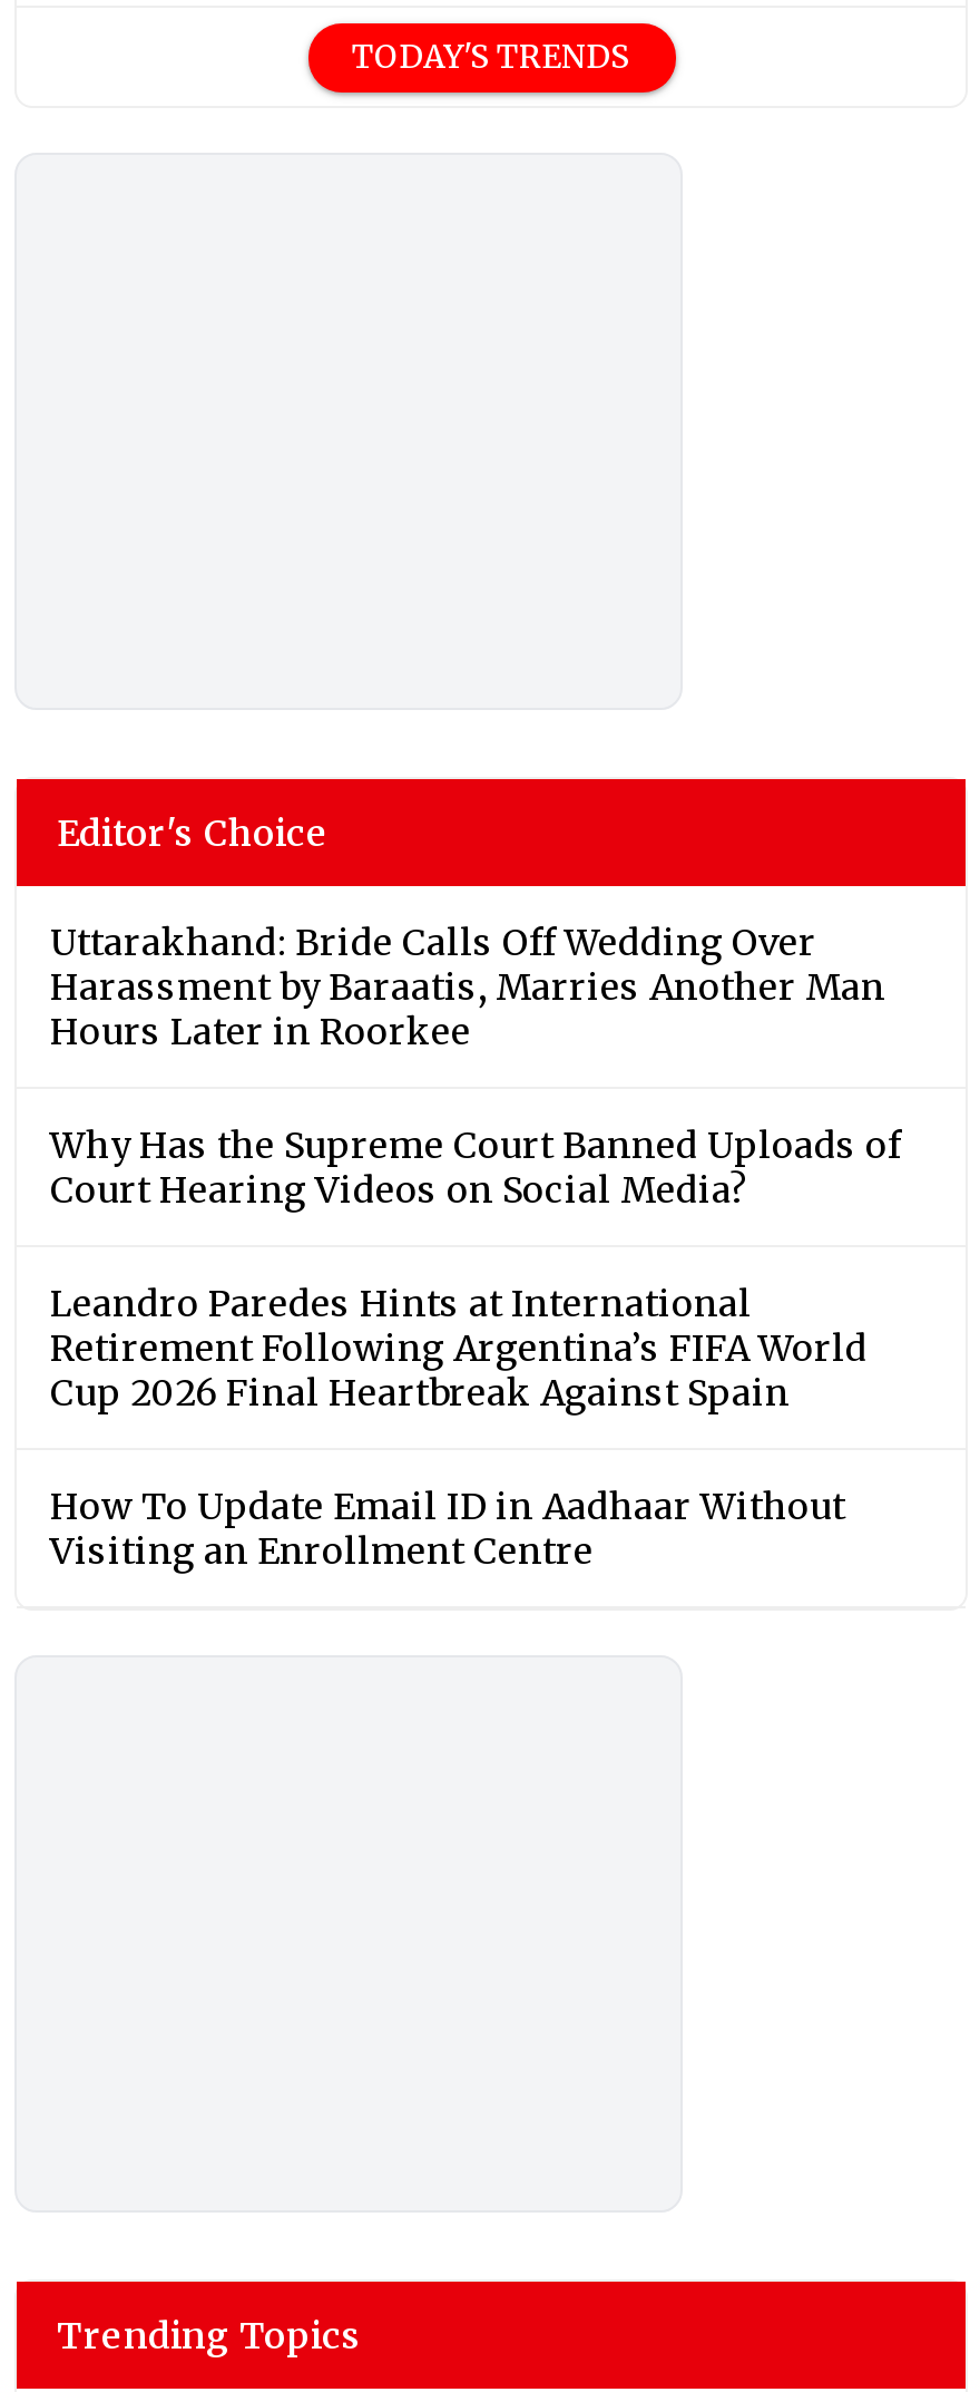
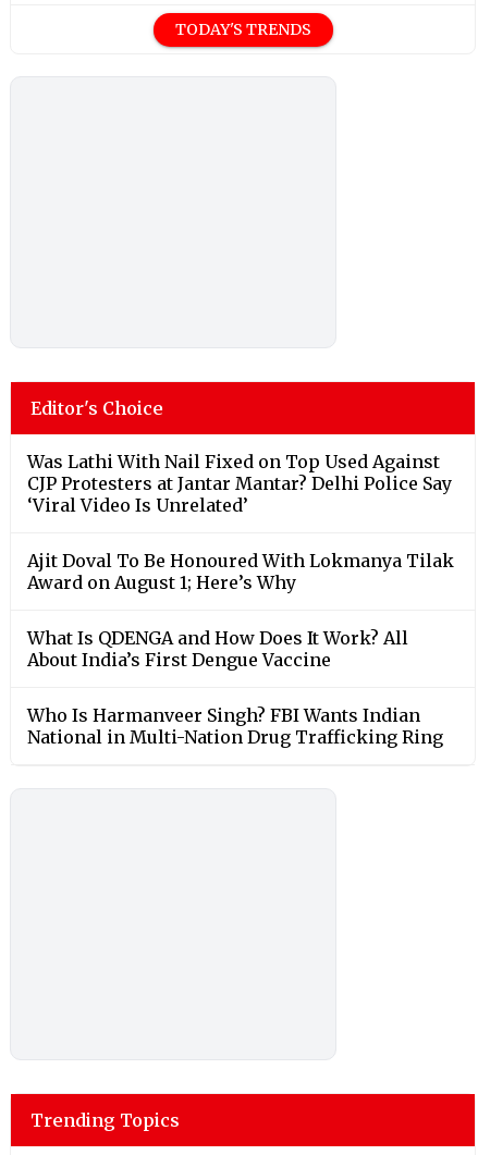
- Uttarakhand: Bride Calls Off Wedding Over
- Harassment by Baraatis, Marries Another Man
- Hours Later in Roorkee
+ Was Lathi With Nail Fixed on Top Used Against
+ CJP Protesters at Jantar Mantar? Delhi Police Say
+ ‘Viral Video Is Unrelated’

- Why Has the Supreme Court Banned Uploads of
- Court Hearing Videos on Social Media?
+ Ajit Doval To Be Honoured With Lokmanya Tilak
+ Award on August 1; Here’s Why

- Leandro Paredes Hints at International
- Retirement Following Argentina’s FIFA World
- Cup 2026 Final Heartbreak Against Spain
+ What Is QDENGA and How Does It Work? All
+ About India’s First Dengue Vaccine

- How To Update Email ID in Aadhaar Without
- Visiting an Enrollment Centre
+ Who Is Harmanveer Singh? FBI Wants Indian
+ National in Multi-Nation Drug Trafficking Ring
